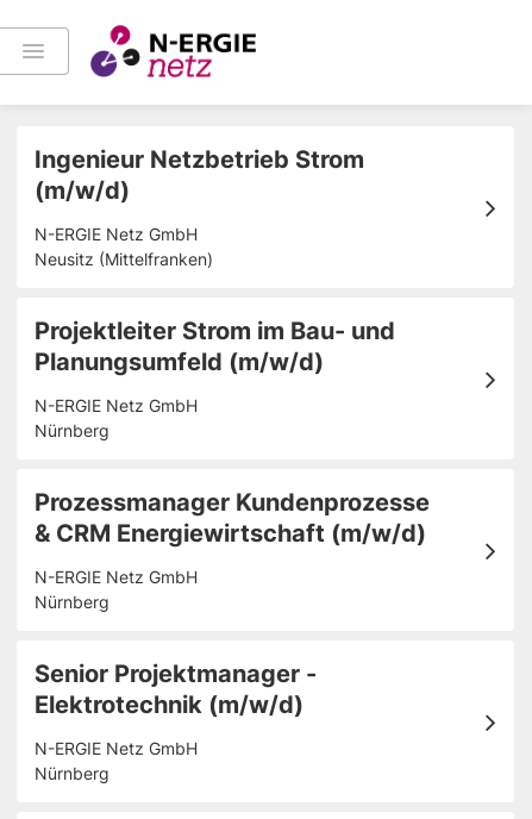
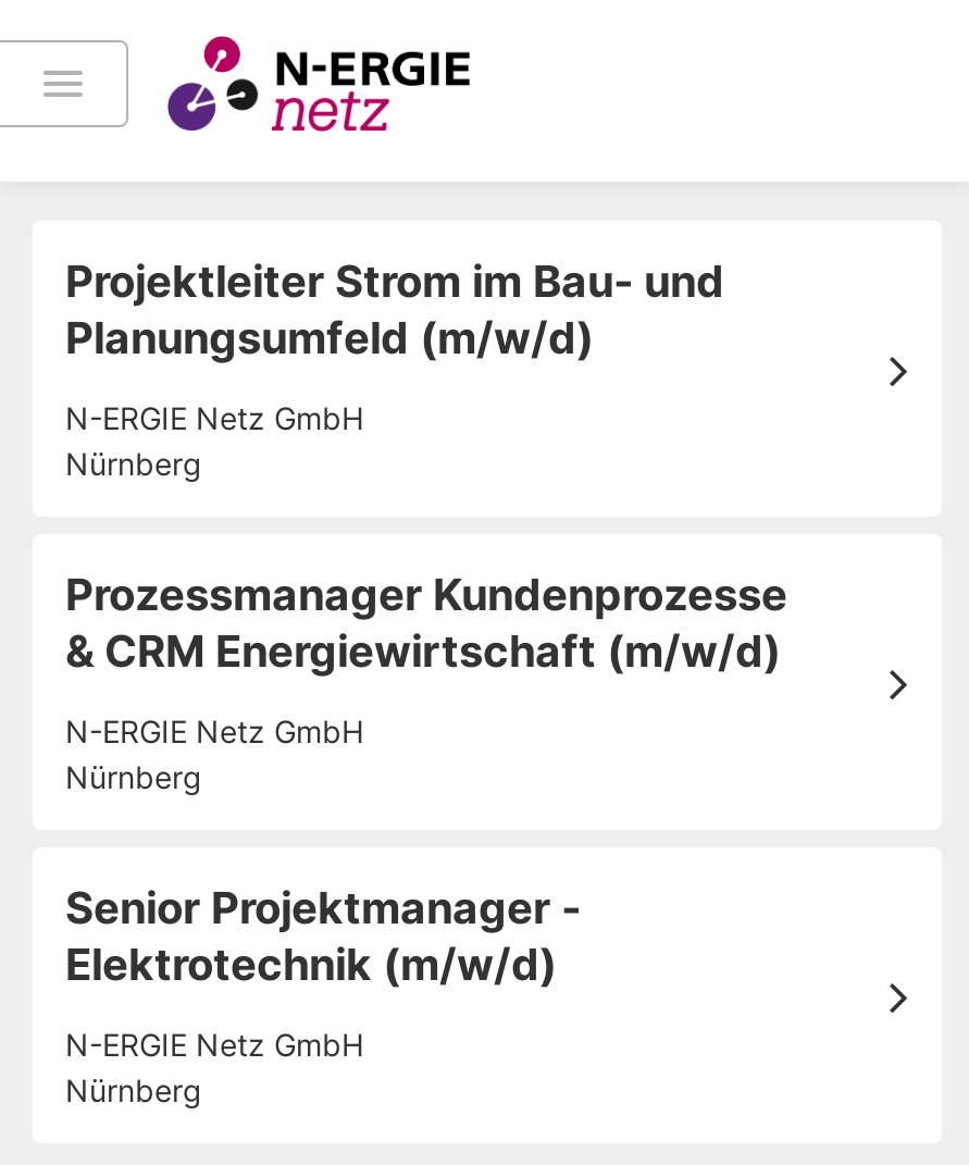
- Ingenieur Netzbetrieb Strom
- (m/w/d)
- N-ERGIE Netz GmbH
- Neusitz (Mittelfranken)
